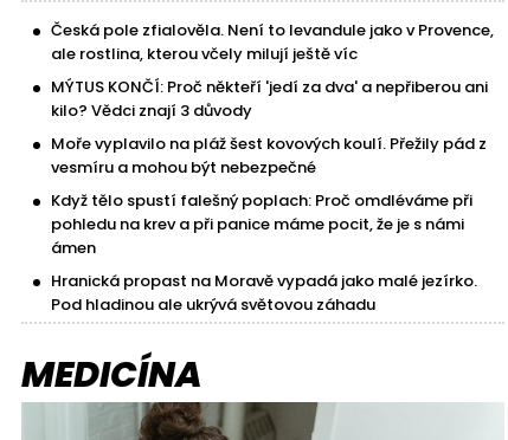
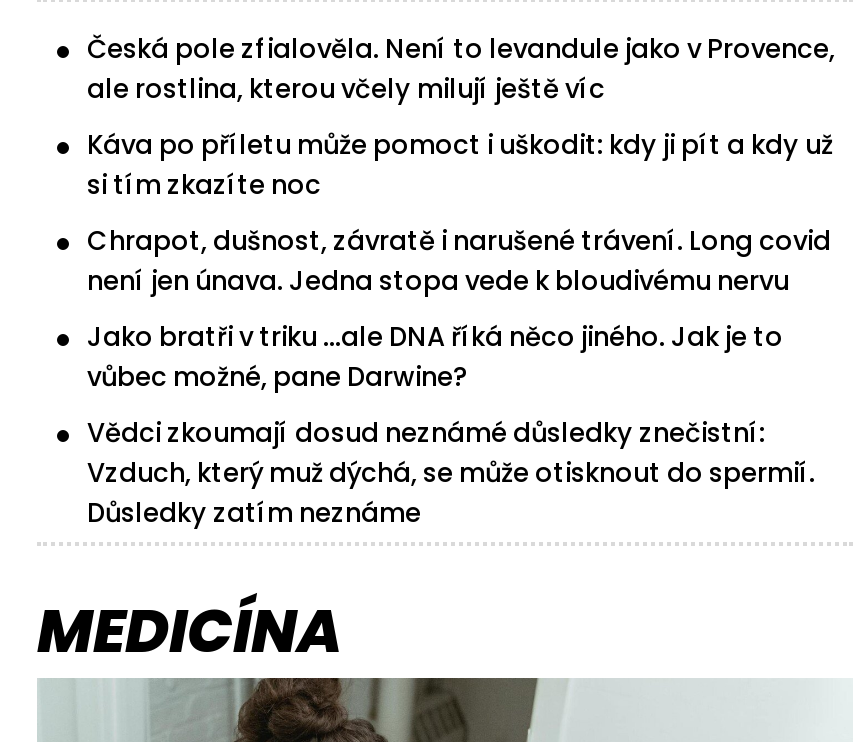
- MÝTUS KONČÍ: Proč někteří 'jedí za dva' a nepřiberou ani
- kilo? Vědci znají 3 důvody
+ Káva po příletu může pomoct i uškodit: kdy ji pít a kdy už
+ si tím zkazíte noc

- Moře vyplavilo na pláž šest kovových koulí. Přežily pád z
- vesmíru a mohou být nebezpečné
+ Chrapot, dušnost, závratě i narušené trávení. Long covid
+ není jen únava. Jedna stopa vede k bloudivému nervu

- Když tělo spustí falešný poplach: Proč omdléváme při
- pohledu na krev a při panice máme pocit, že je s námi
- ámen
+ Jako bratři v triku ...ale DNA říká něco jiného. Jak je to
+ vůbec možné, pane Darwine?

- Hranická propast na Moravě vypadá jako malé jezírko.
- Pod hladinou ale ukrývá světovou záhadu
+ Vědci zkoumají dosud neznámé důsledky znečistní:
+ Vzduch, který muž dýchá, se může otisknout do spermií.
+ Důsledky zatím neznáme
